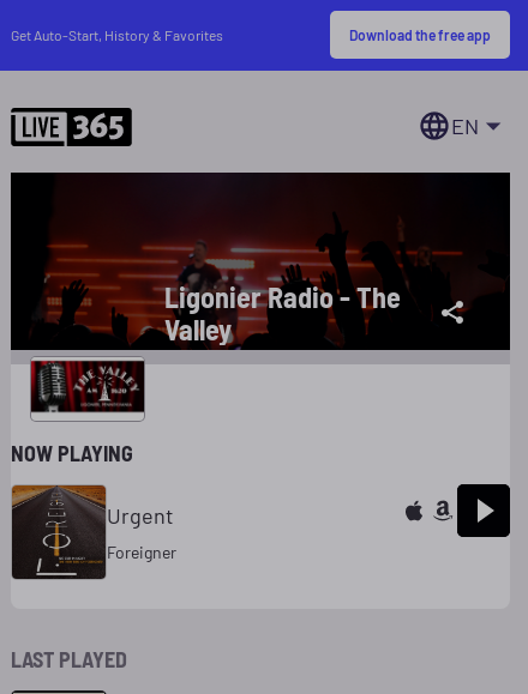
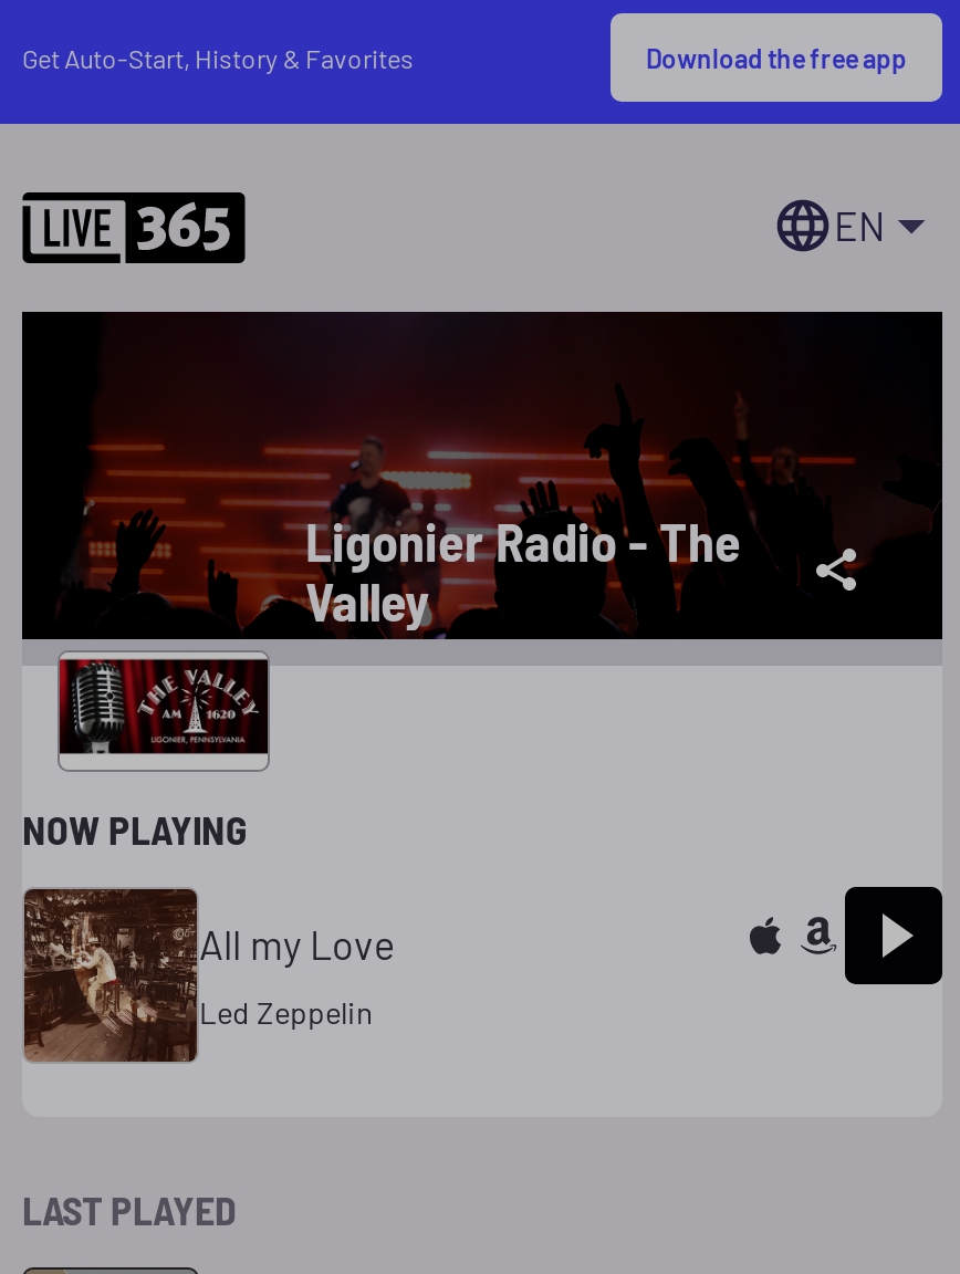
- [image]
- Urgent
+ [image]
+ All my Love

- Foreigner
+ Led Zeppelin
